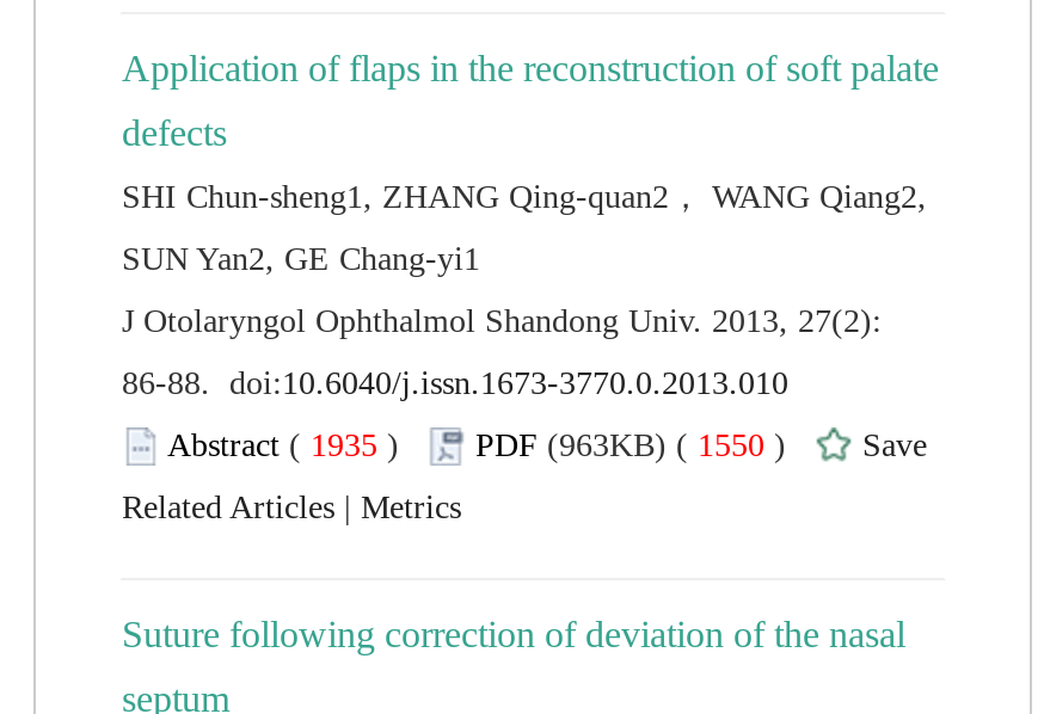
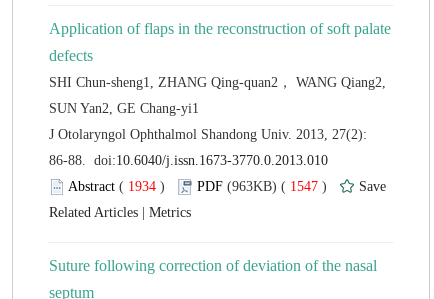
- 1550)
+ 1547)
